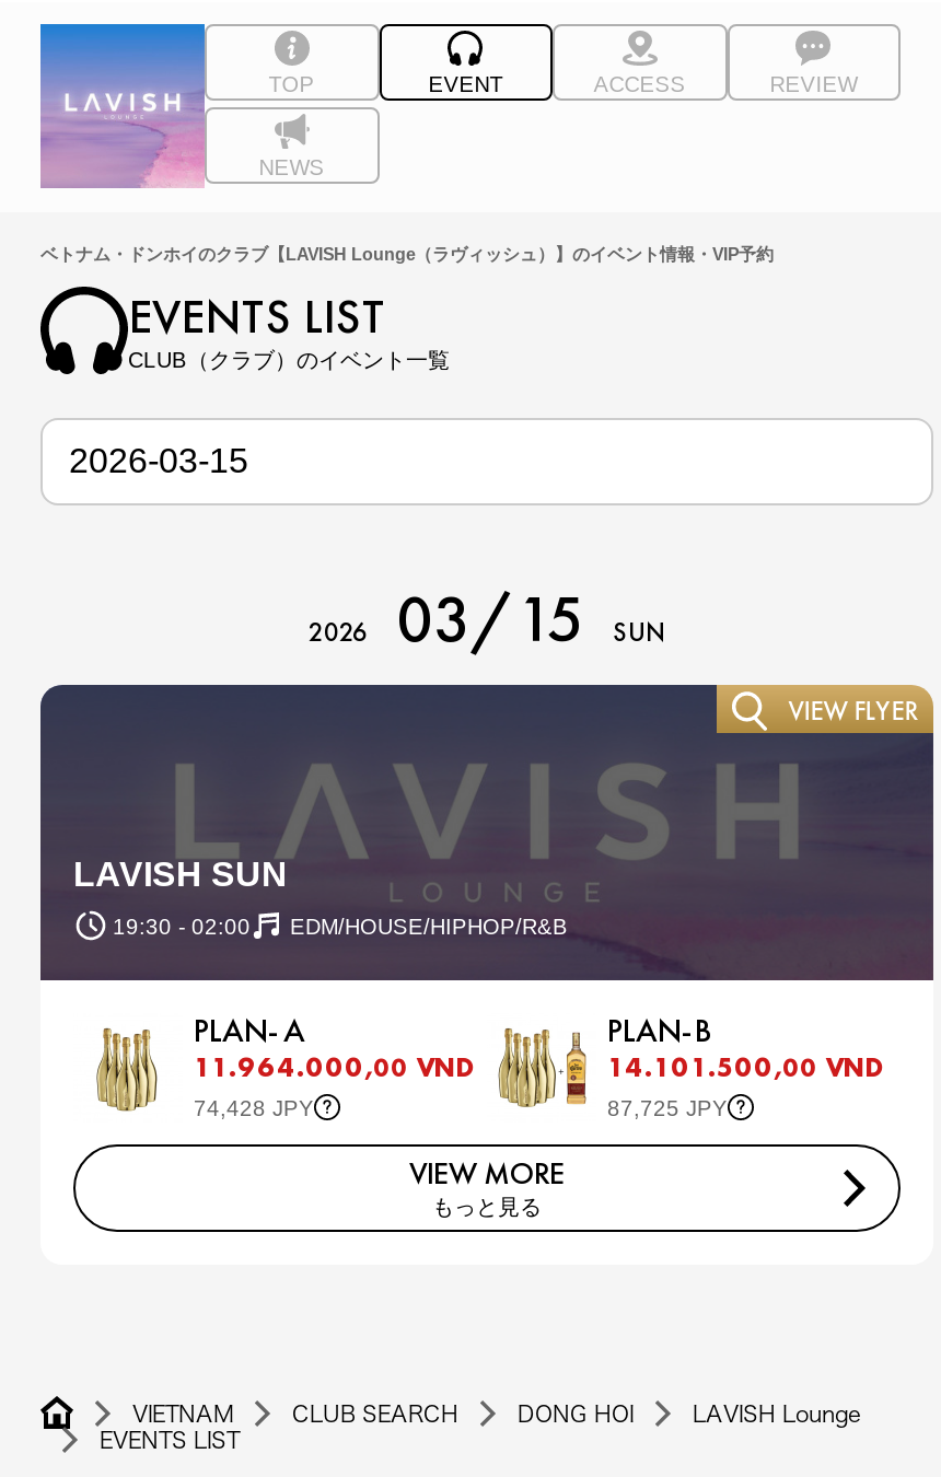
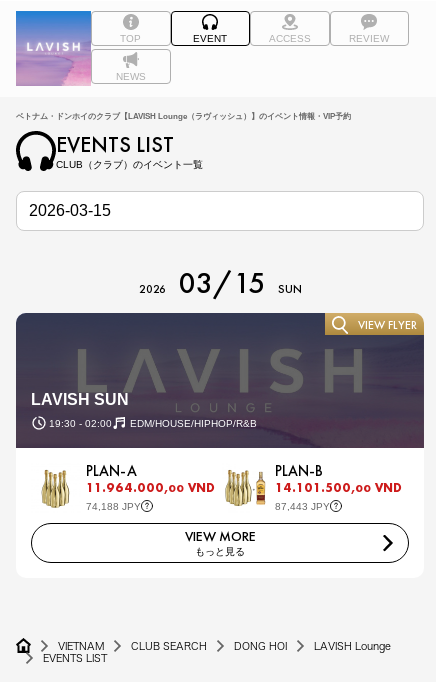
- 74,428 JPY
+ 74,188 JPY

- 87,725 JPY
+ 87,443 JPY
